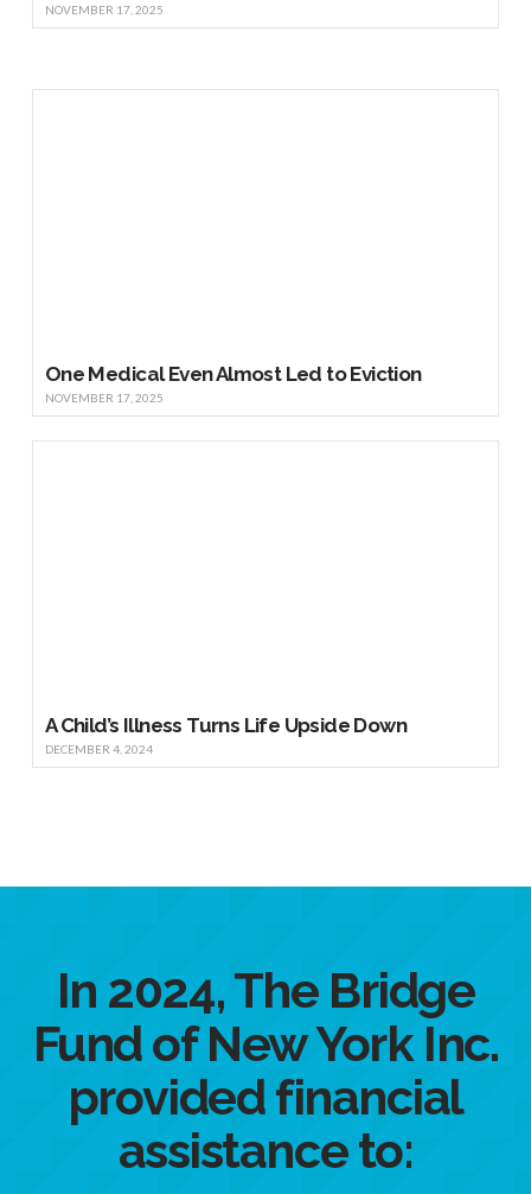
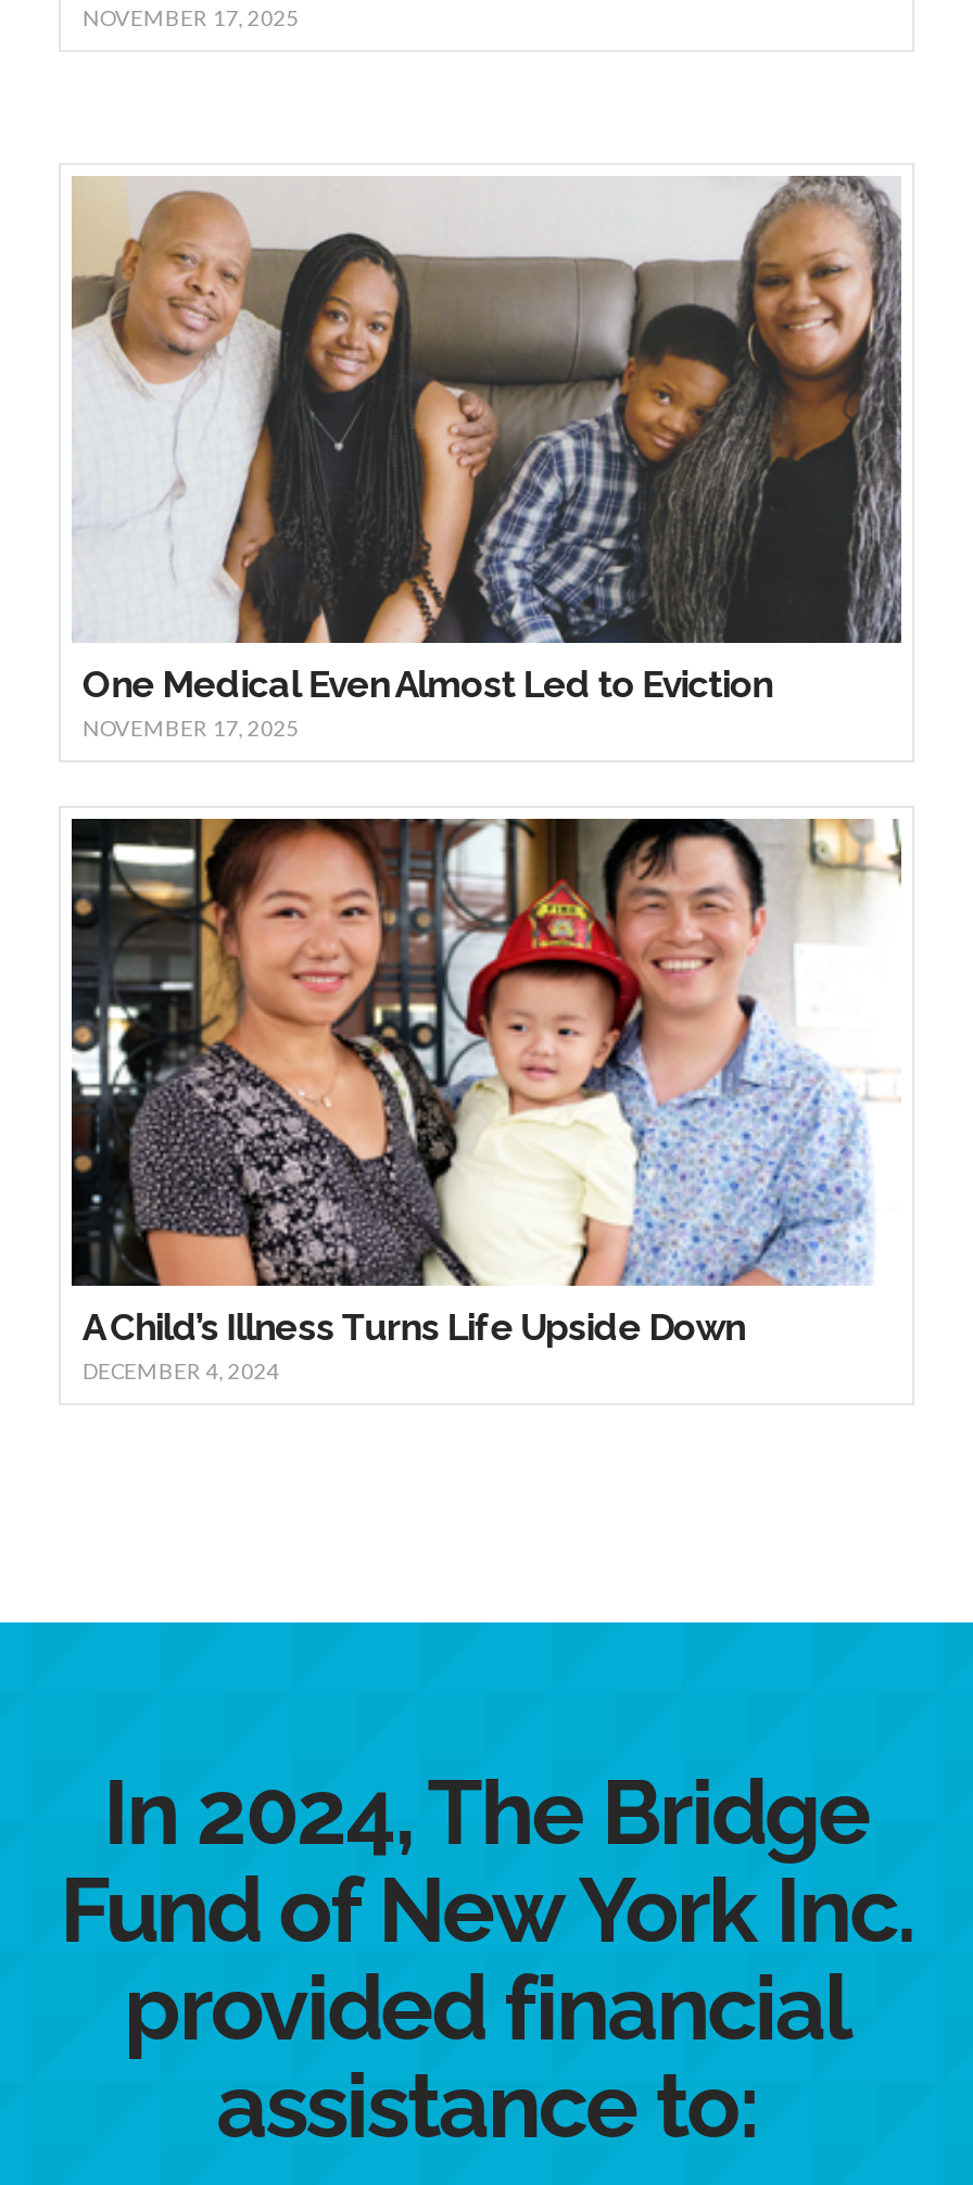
+ [image]

+ [image]
